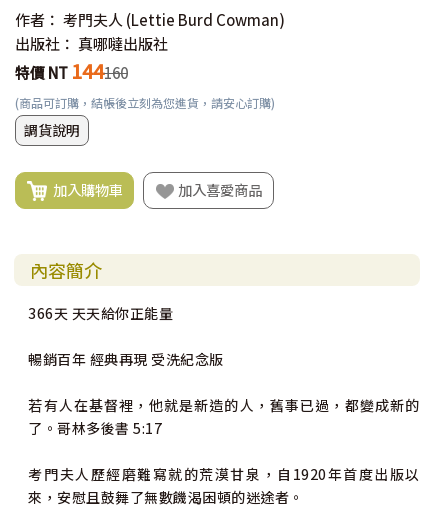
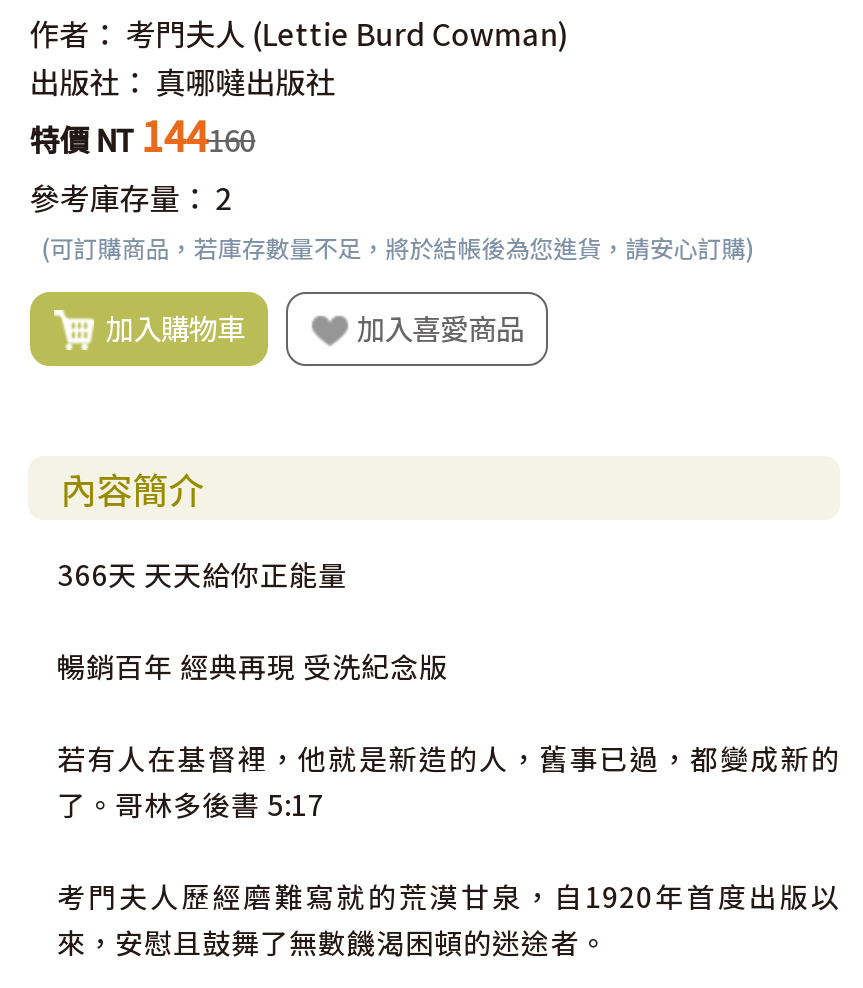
- (商品可訂購，結帳後立刻為您進貨，請安心訂購)
- 調貨說明
+ 參考庫存量： 2
+ (可訂購商品，若庫存數量不足，將於結帳後為您進貨，請安心訂購)
